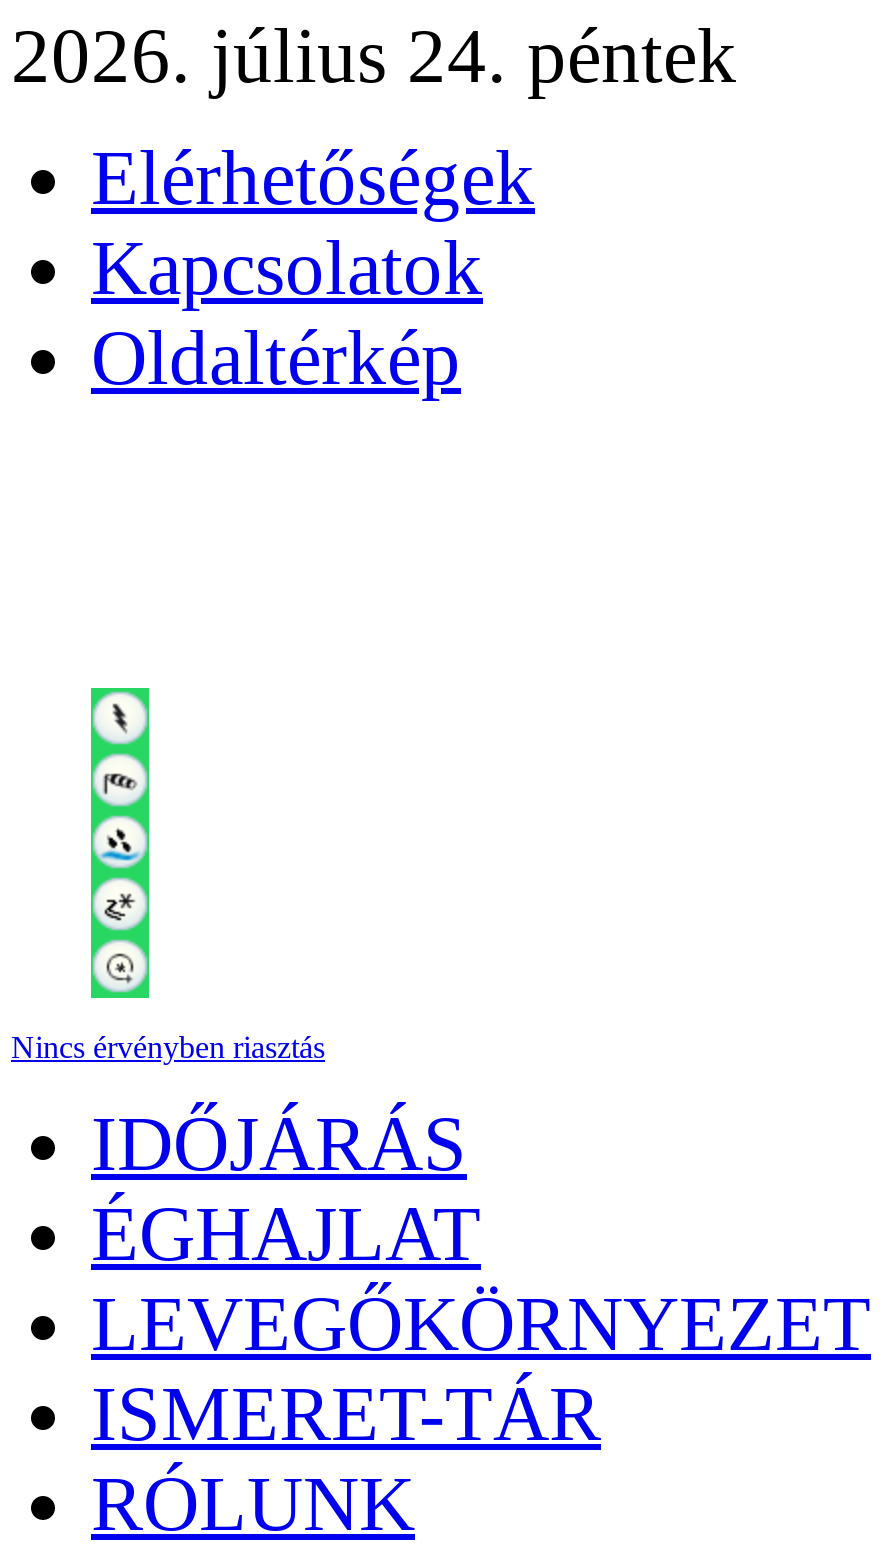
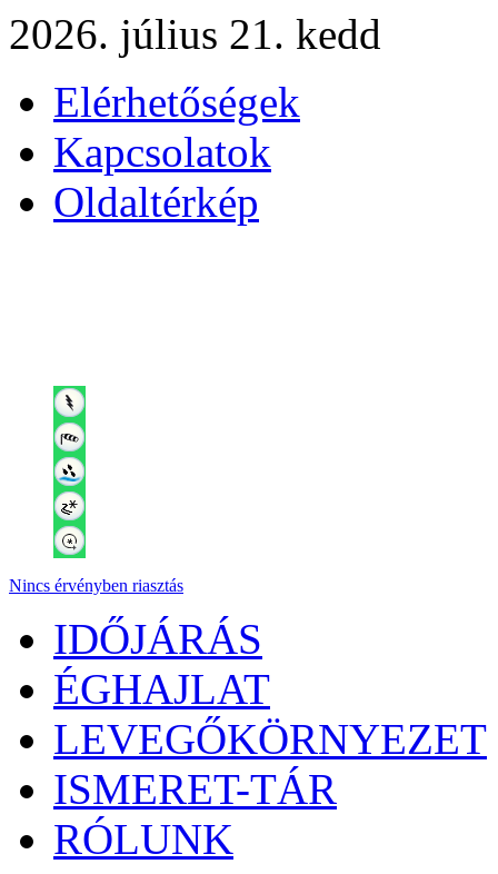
- 2026. július 24. péntek
+ 2026. július 21. kedd
